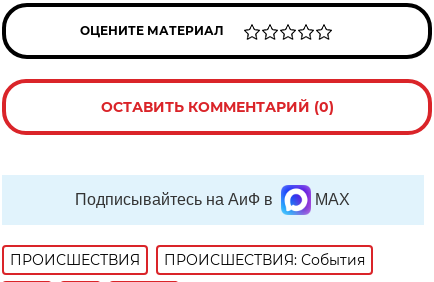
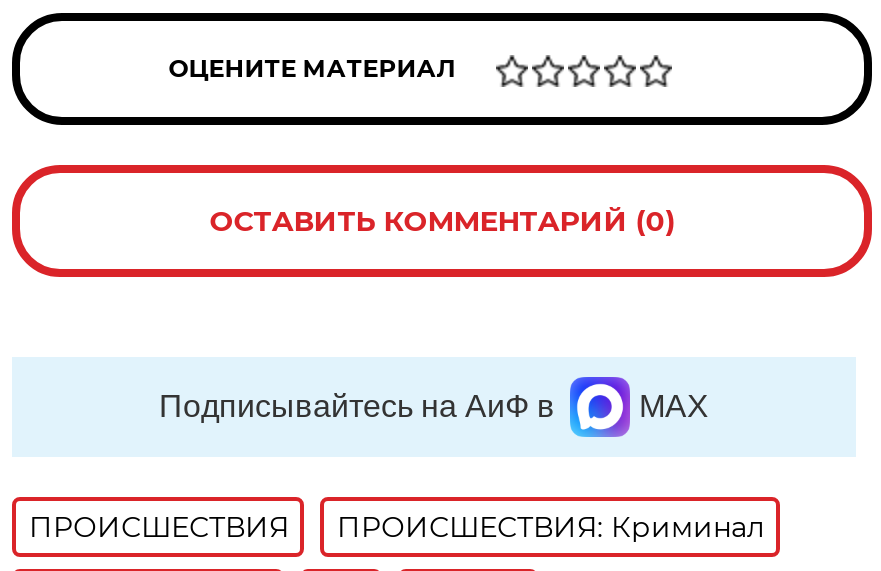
- ПРОИСШЕСТВИЯ: События
+ ПРОИСШЕСТВИЯ: Криминал
